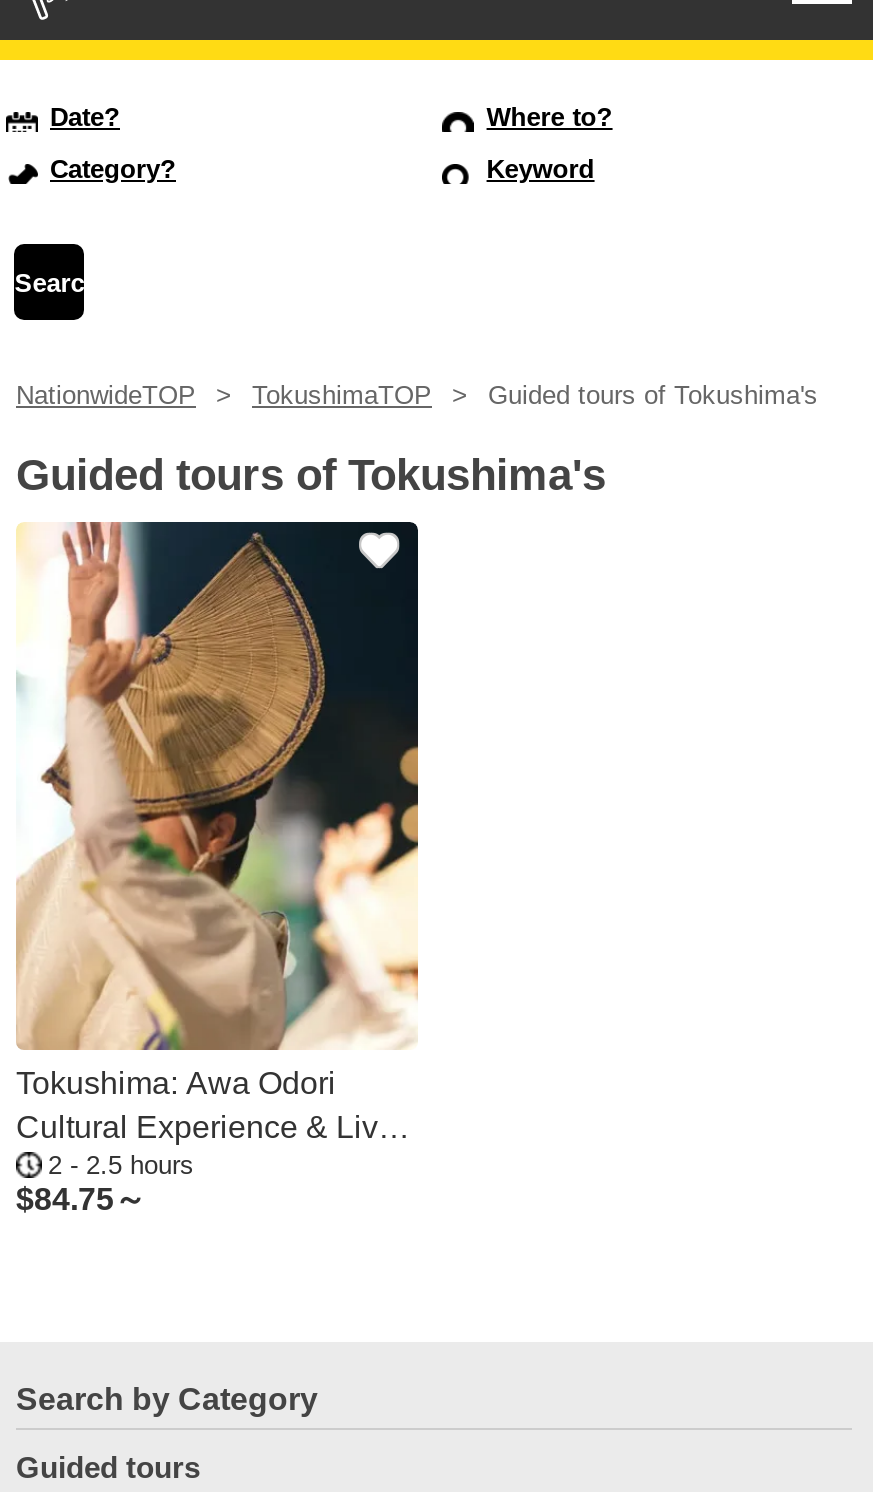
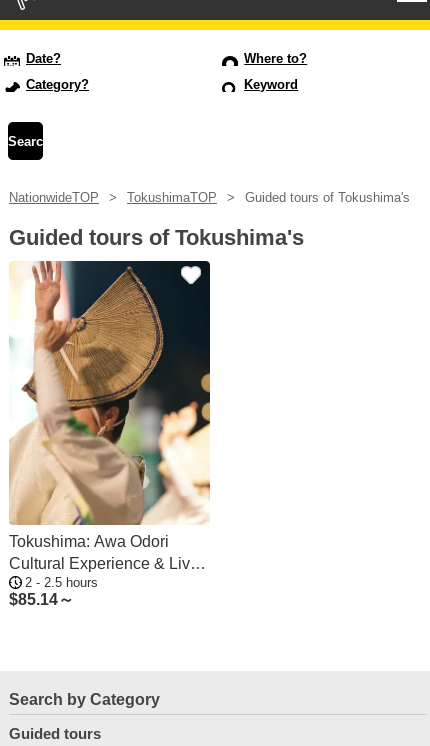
- $84.75～
+ $85.14～
